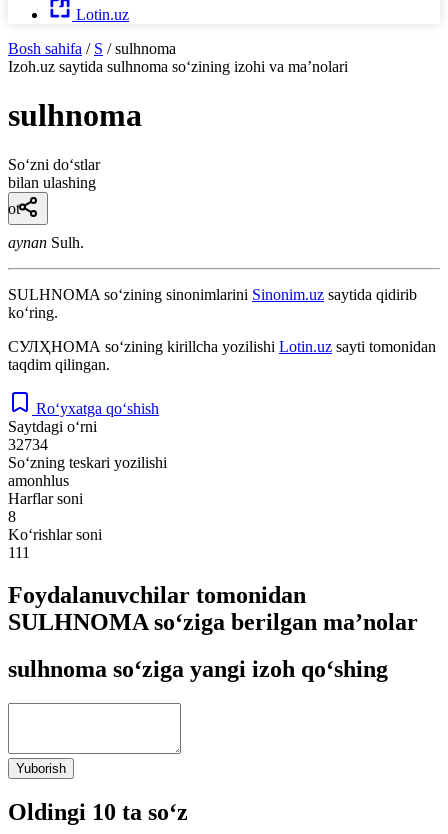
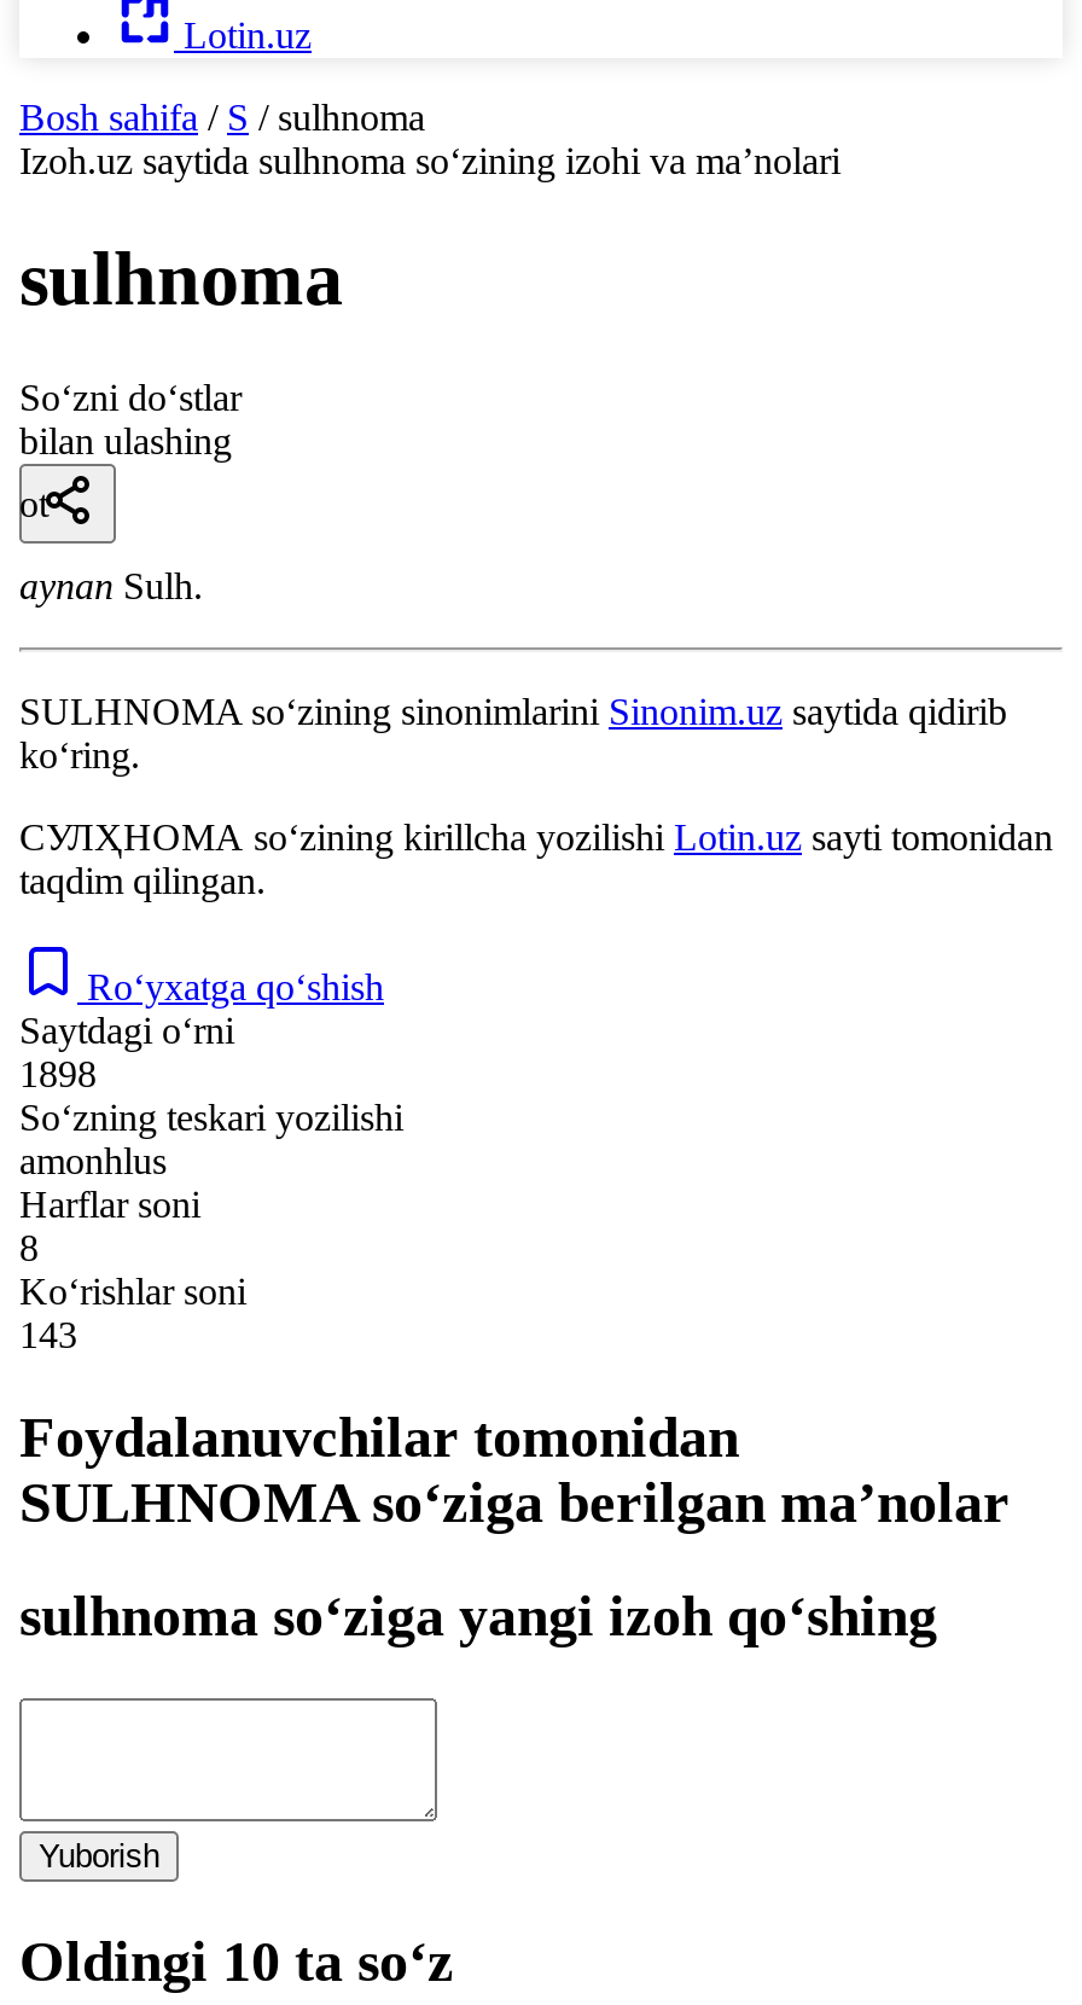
- 32734
+ 1898

- 111
+ 143
